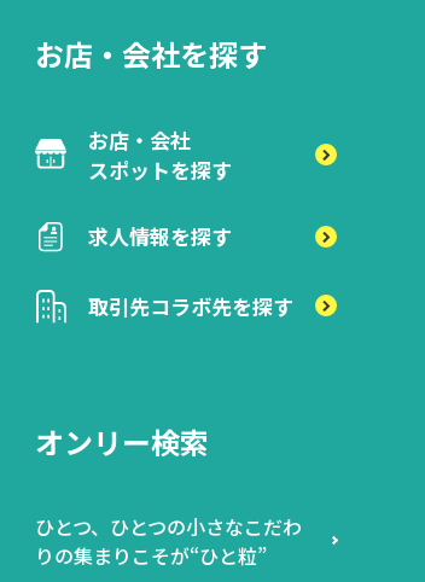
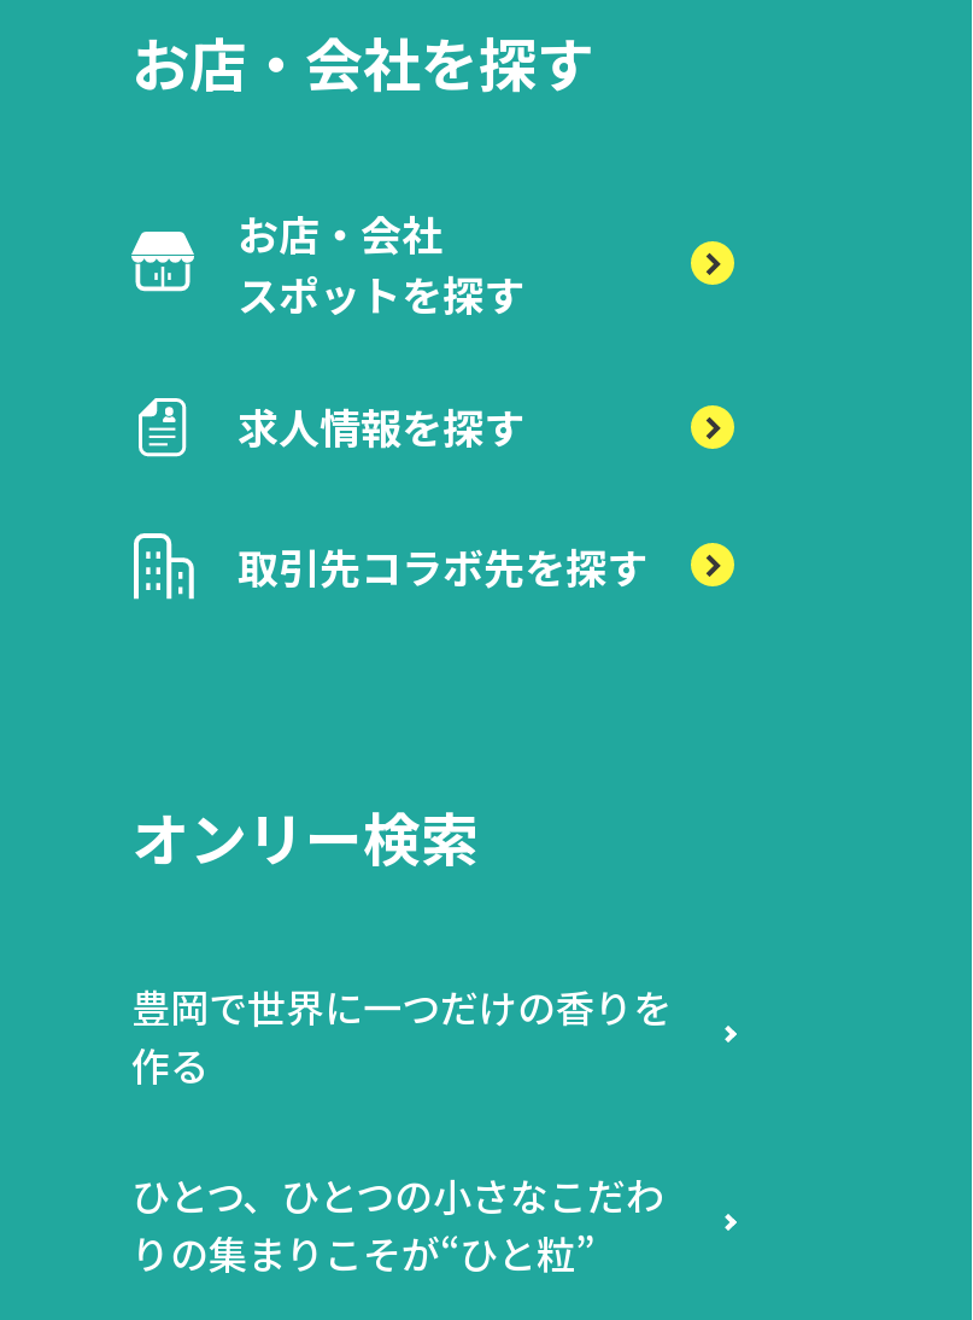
+ 豊岡で世界に一つだけの香りを
+ 作る
